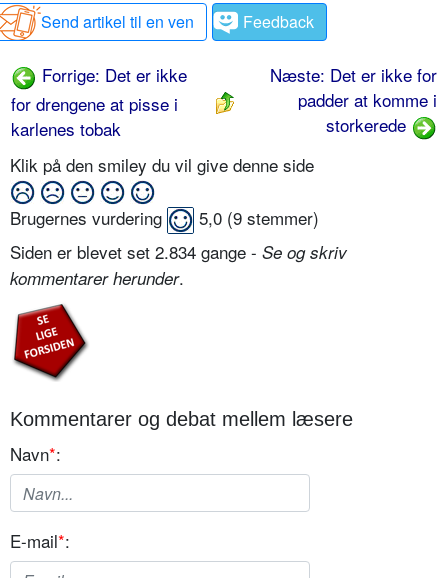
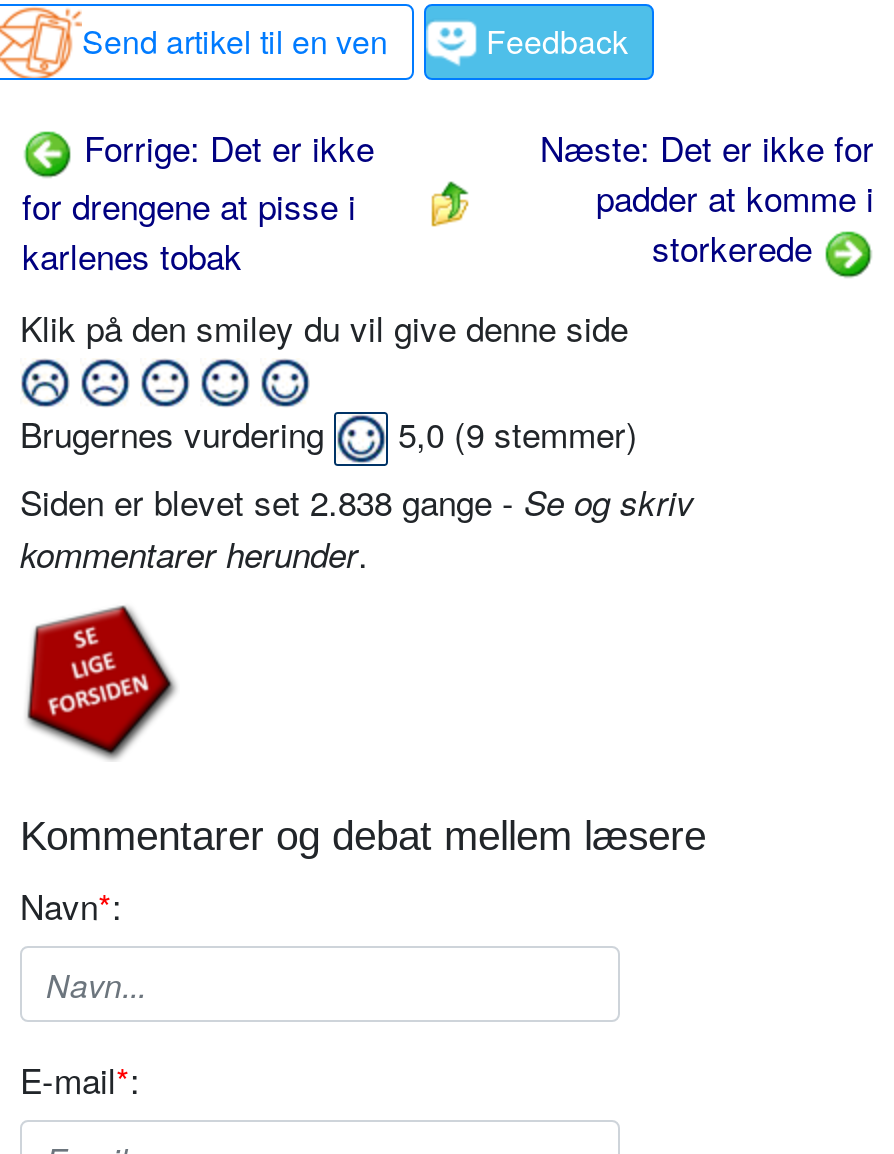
- Siden er blevet set 2.834 gange - Se og skriv
+ Siden er blevet set 2.838 gange - Se og skriv
